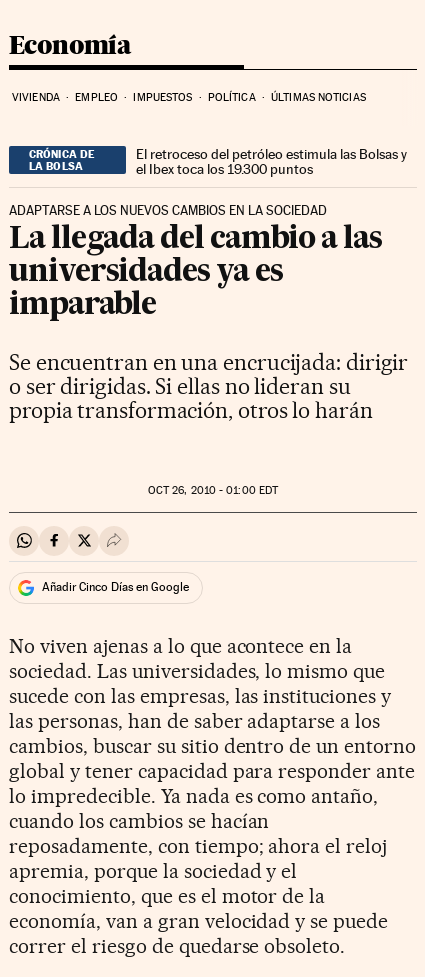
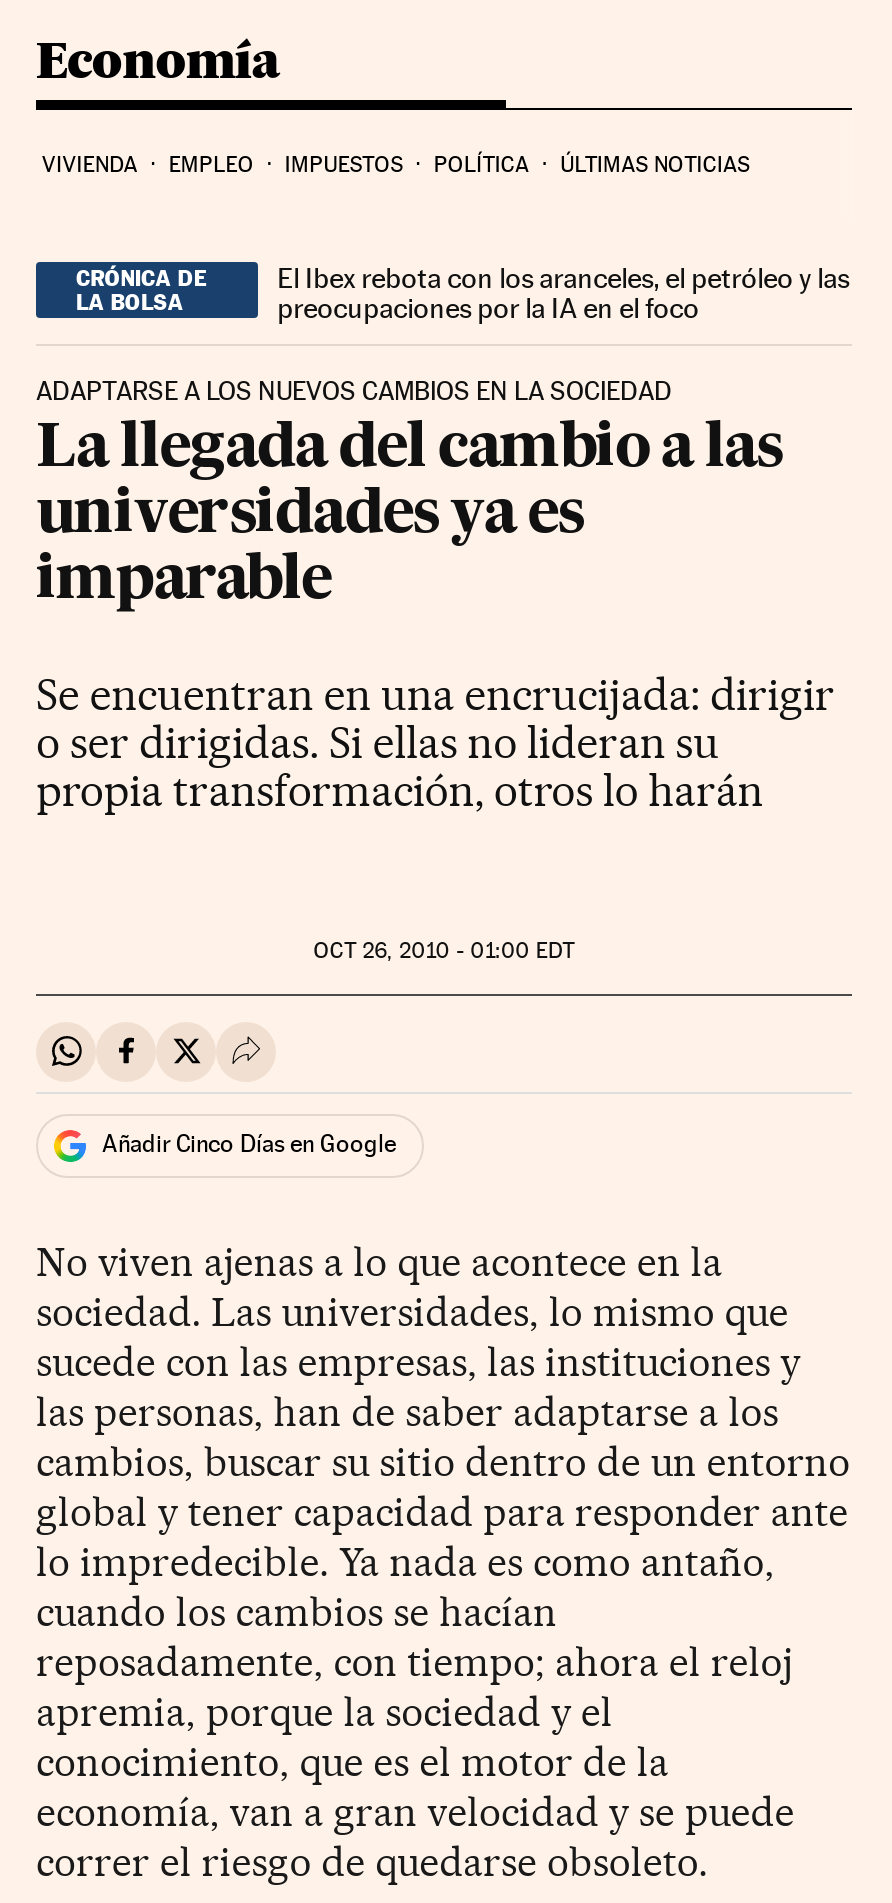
- El retroceso del petróleo estimula las Bolsas y
- el Ibex toca los 19.300 puntos
+ El Ibex rebota con los aranceles, el petróleo y las
+ preocupaciones por la IA en el foco
